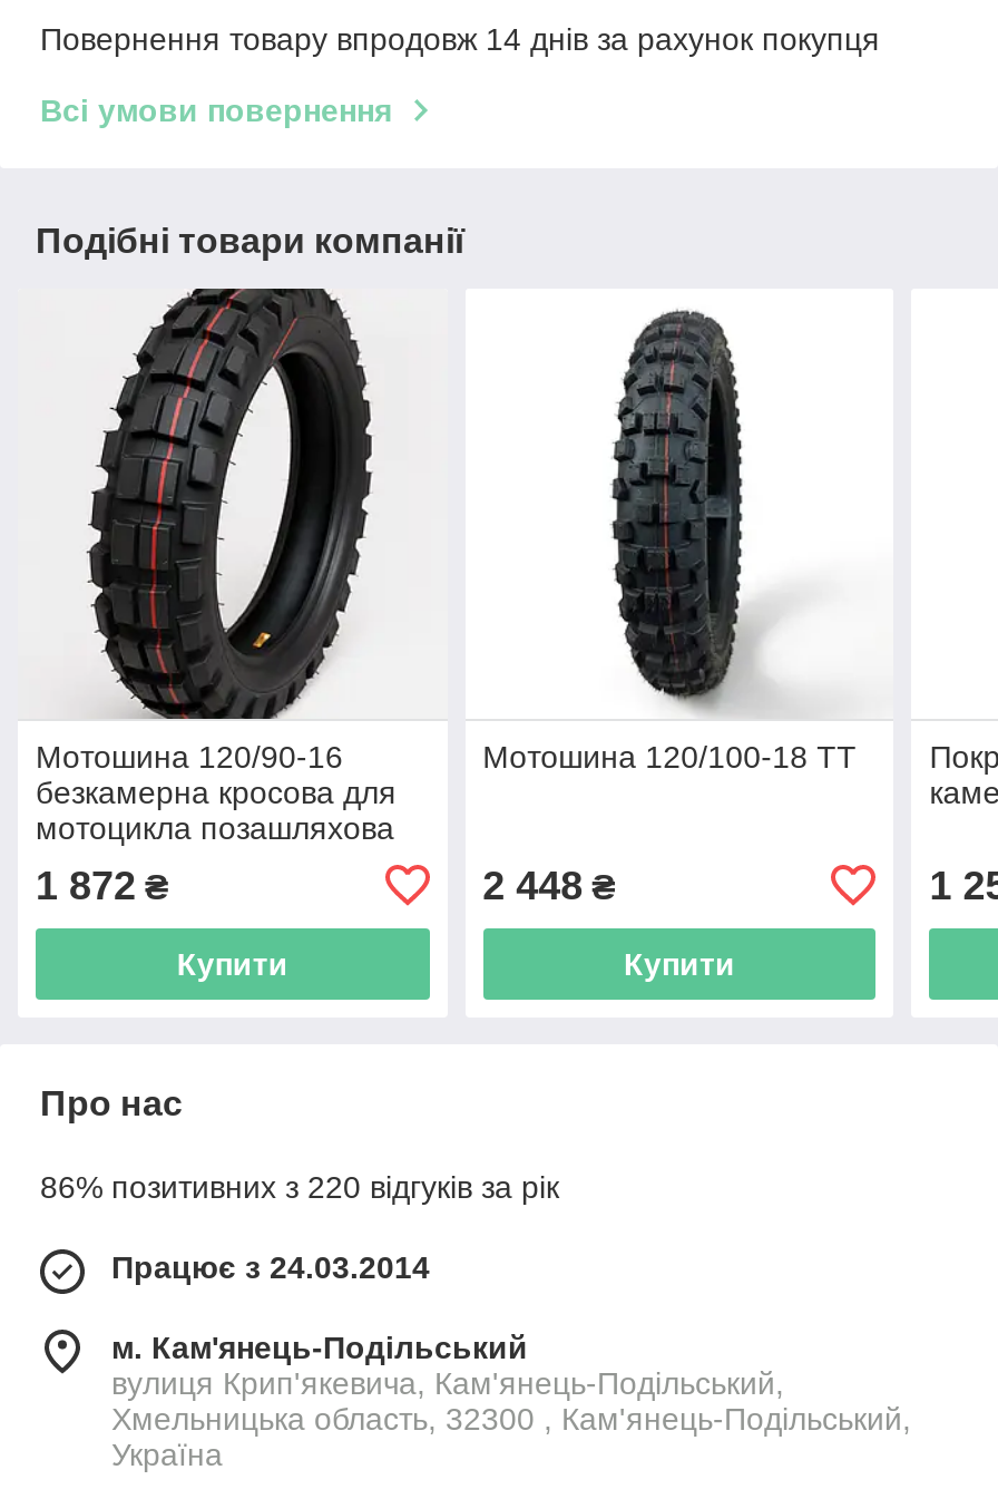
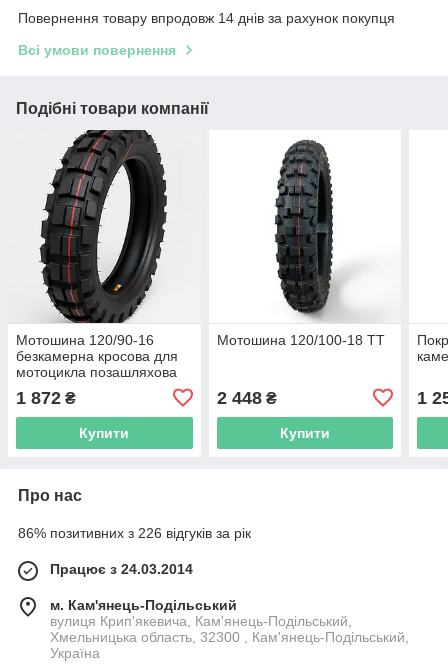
- 86% позитивних з 220 відгуків за рік
+ 86% позитивних з 226 відгуків за рік
